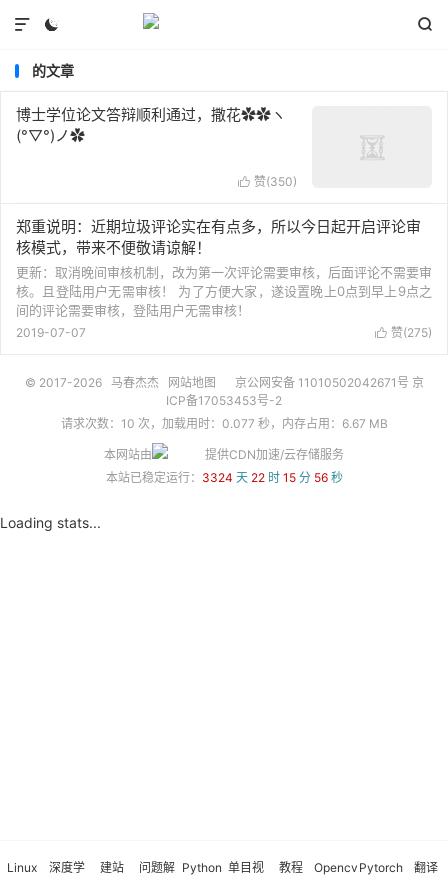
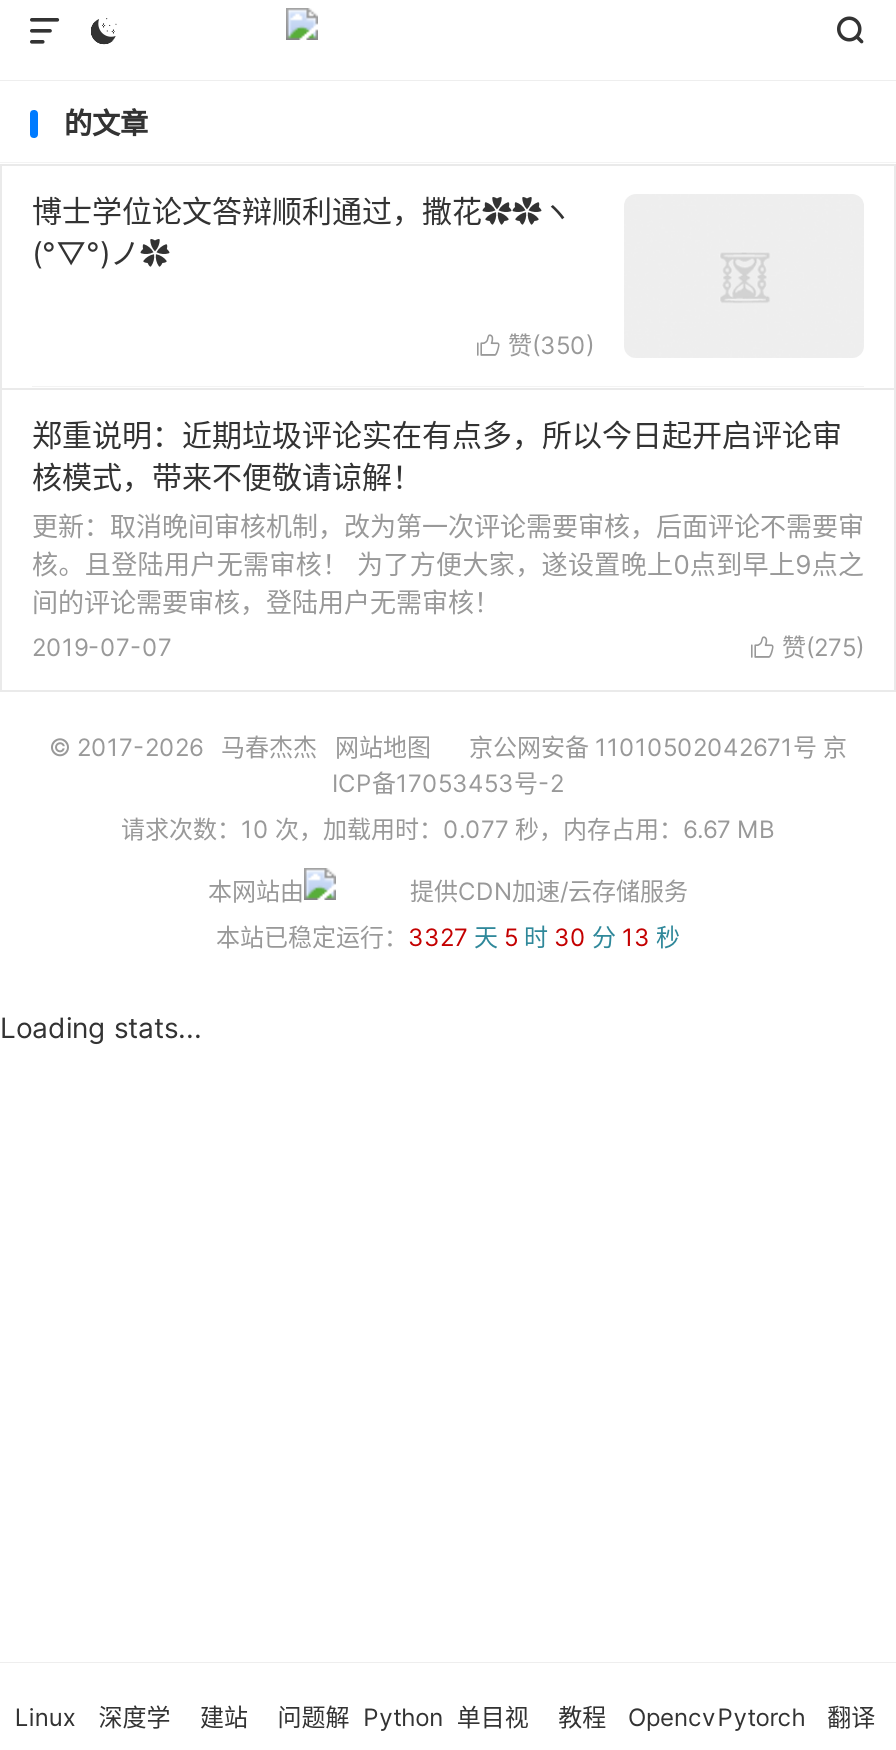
- 本站已稳定运行：3324天22时15分56秒
+ 本站已稳定运行：3327天5时30分13秒
